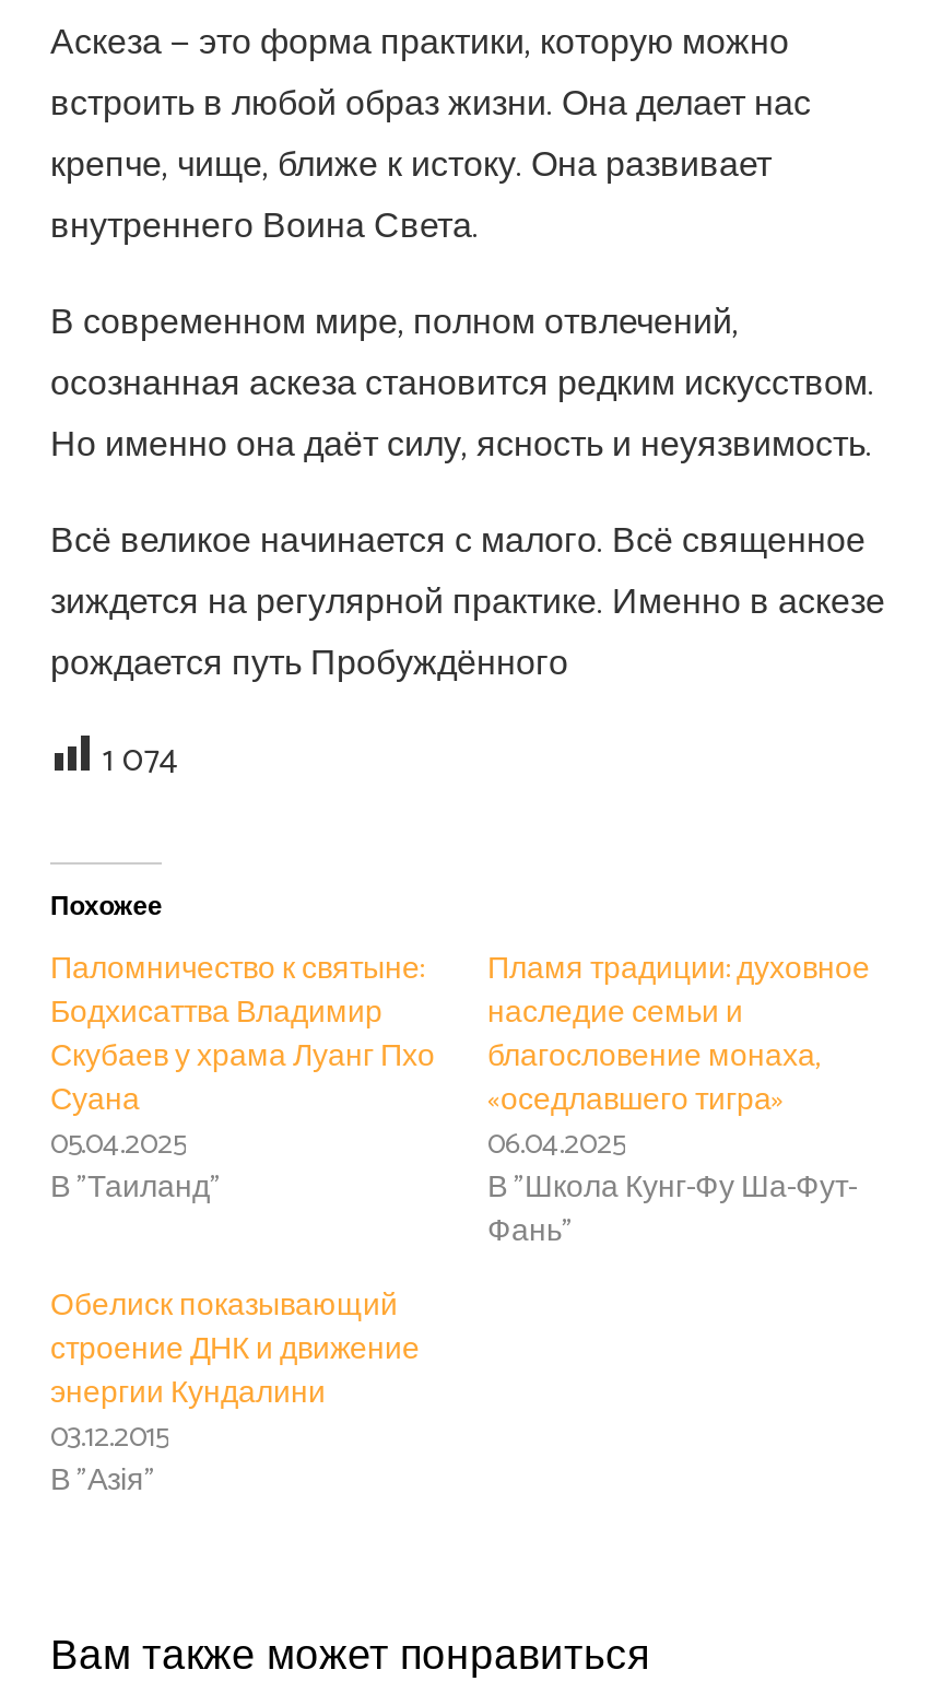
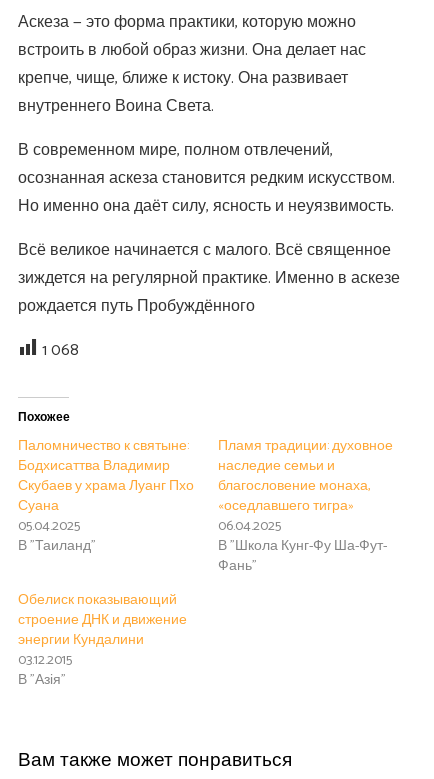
- 1 074
+ 1 068
